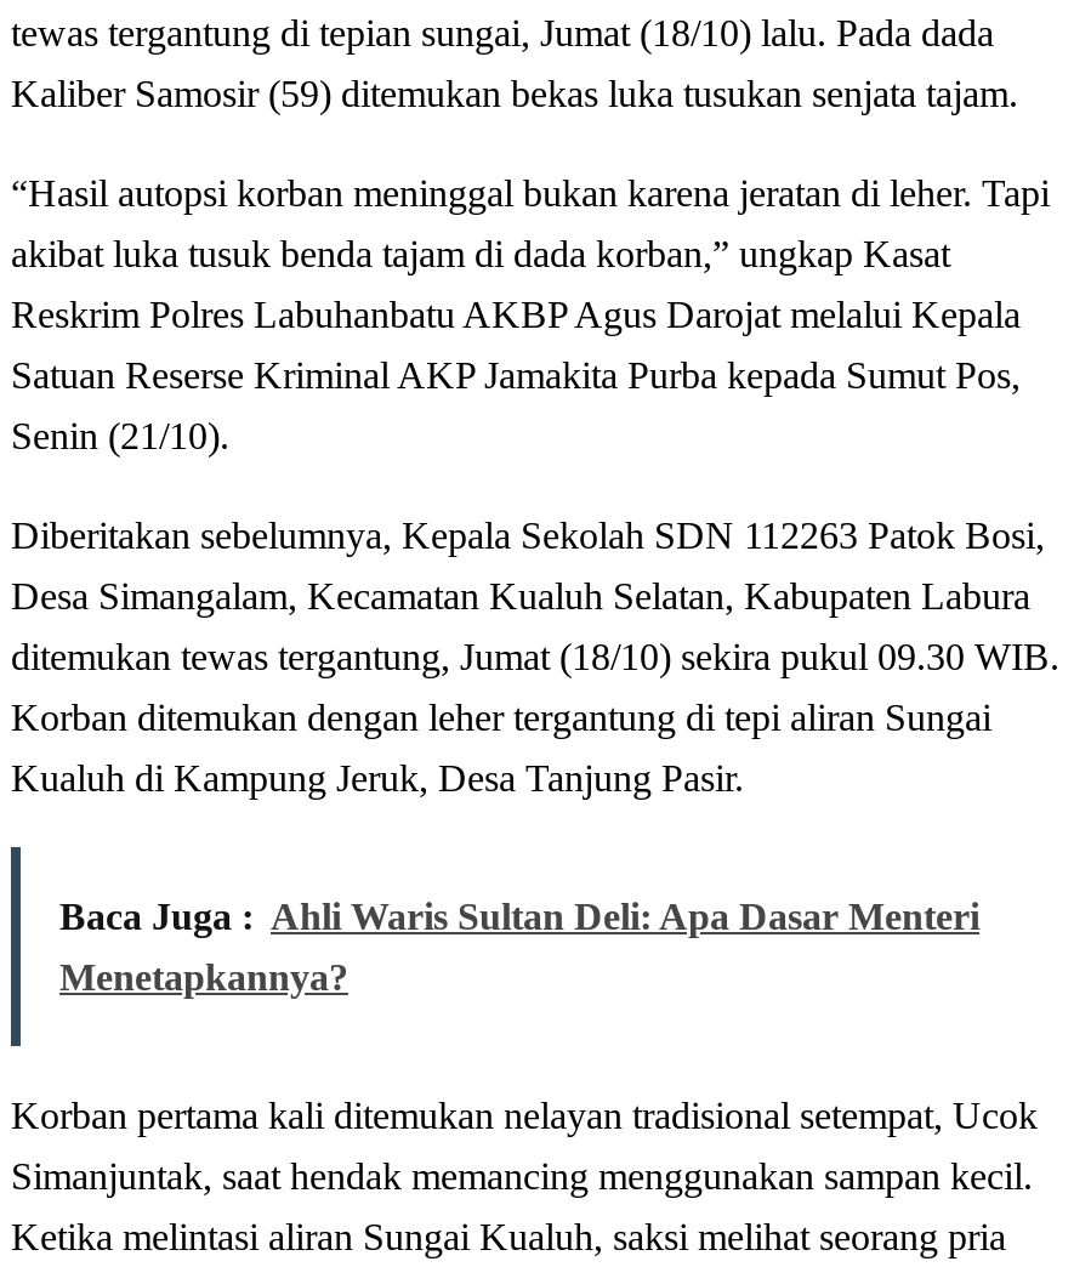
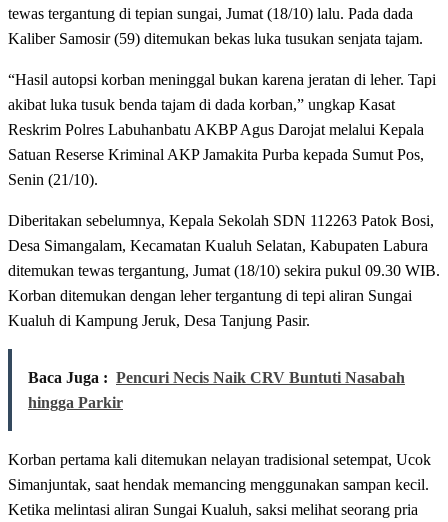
- Baca Juga : Ahli Waris Sultan Deli: Apa Dasar Menteri
+ Baca Juga : Pencuri Necis Naik CRV Buntuti Nasabah

- Menetapkannya?
+ hingga Parkir
